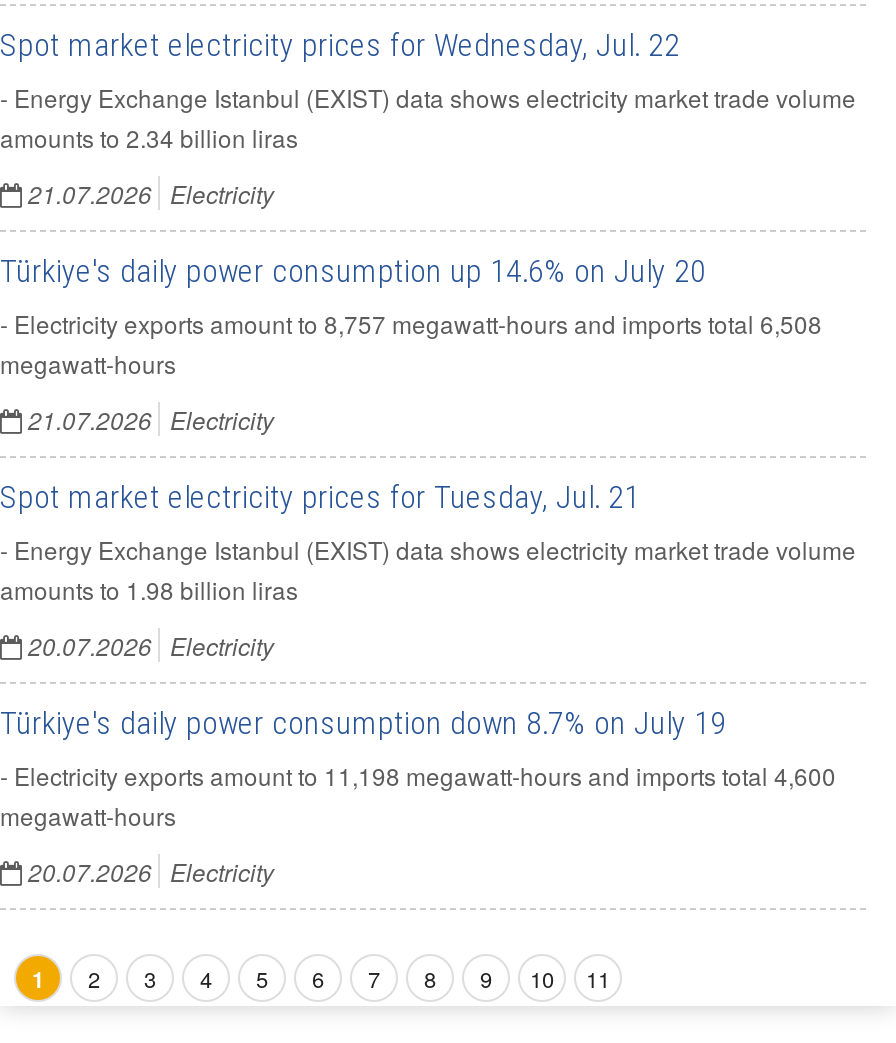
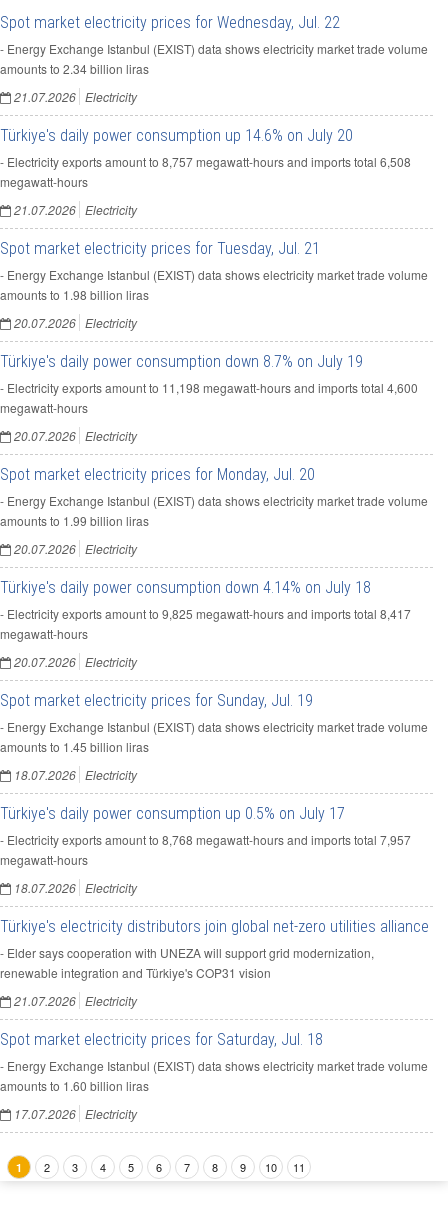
+ Spot market electricity prices for Monday, Jul. 20
+ - Energy Exchange Istanbul (EXIST) data shows electricity market trade volume
+ amounts to 1.99 billion liras
+ 20.07.2026 Electricity
+ Türkiye's daily power consumption down 4.14% on July 18
+ - Electricity exports amount to 9,825 megawatt-hours and imports total 8,417
+ megawatt-hours
+ 20.07.2026 Electricity
+ Spot market electricity prices for Sunday, Jul. 19
+ - Energy Exchange Istanbul (EXIST) data shows electricity market trade volume
+ amounts to 1.45 billion liras
+ 18.07.2026 Electricity
+ Türkiye's daily power consumption up 0.5% on July 17
+ - Electricity exports amount to 8,768 megawatt-hours and imports total 7,957
+ megawatt-hours
+ 18.07.2026 Electricity
+ Türkiye's electricity distributors join global net-zero utilities alliance
+ - Elder says cooperation with UNEZA will support grid modernization,
+ renewable integration and Türkiye's COP31 vision
+ 21.07.2026 Electricity
+ Spot market electricity prices for Saturday, Jul. 18
+ - Energy Exchange Istanbul (EXIST) data shows electricity market trade volume
+ amounts to 1.60 billion liras
+ 17.07.2026 Electricity
